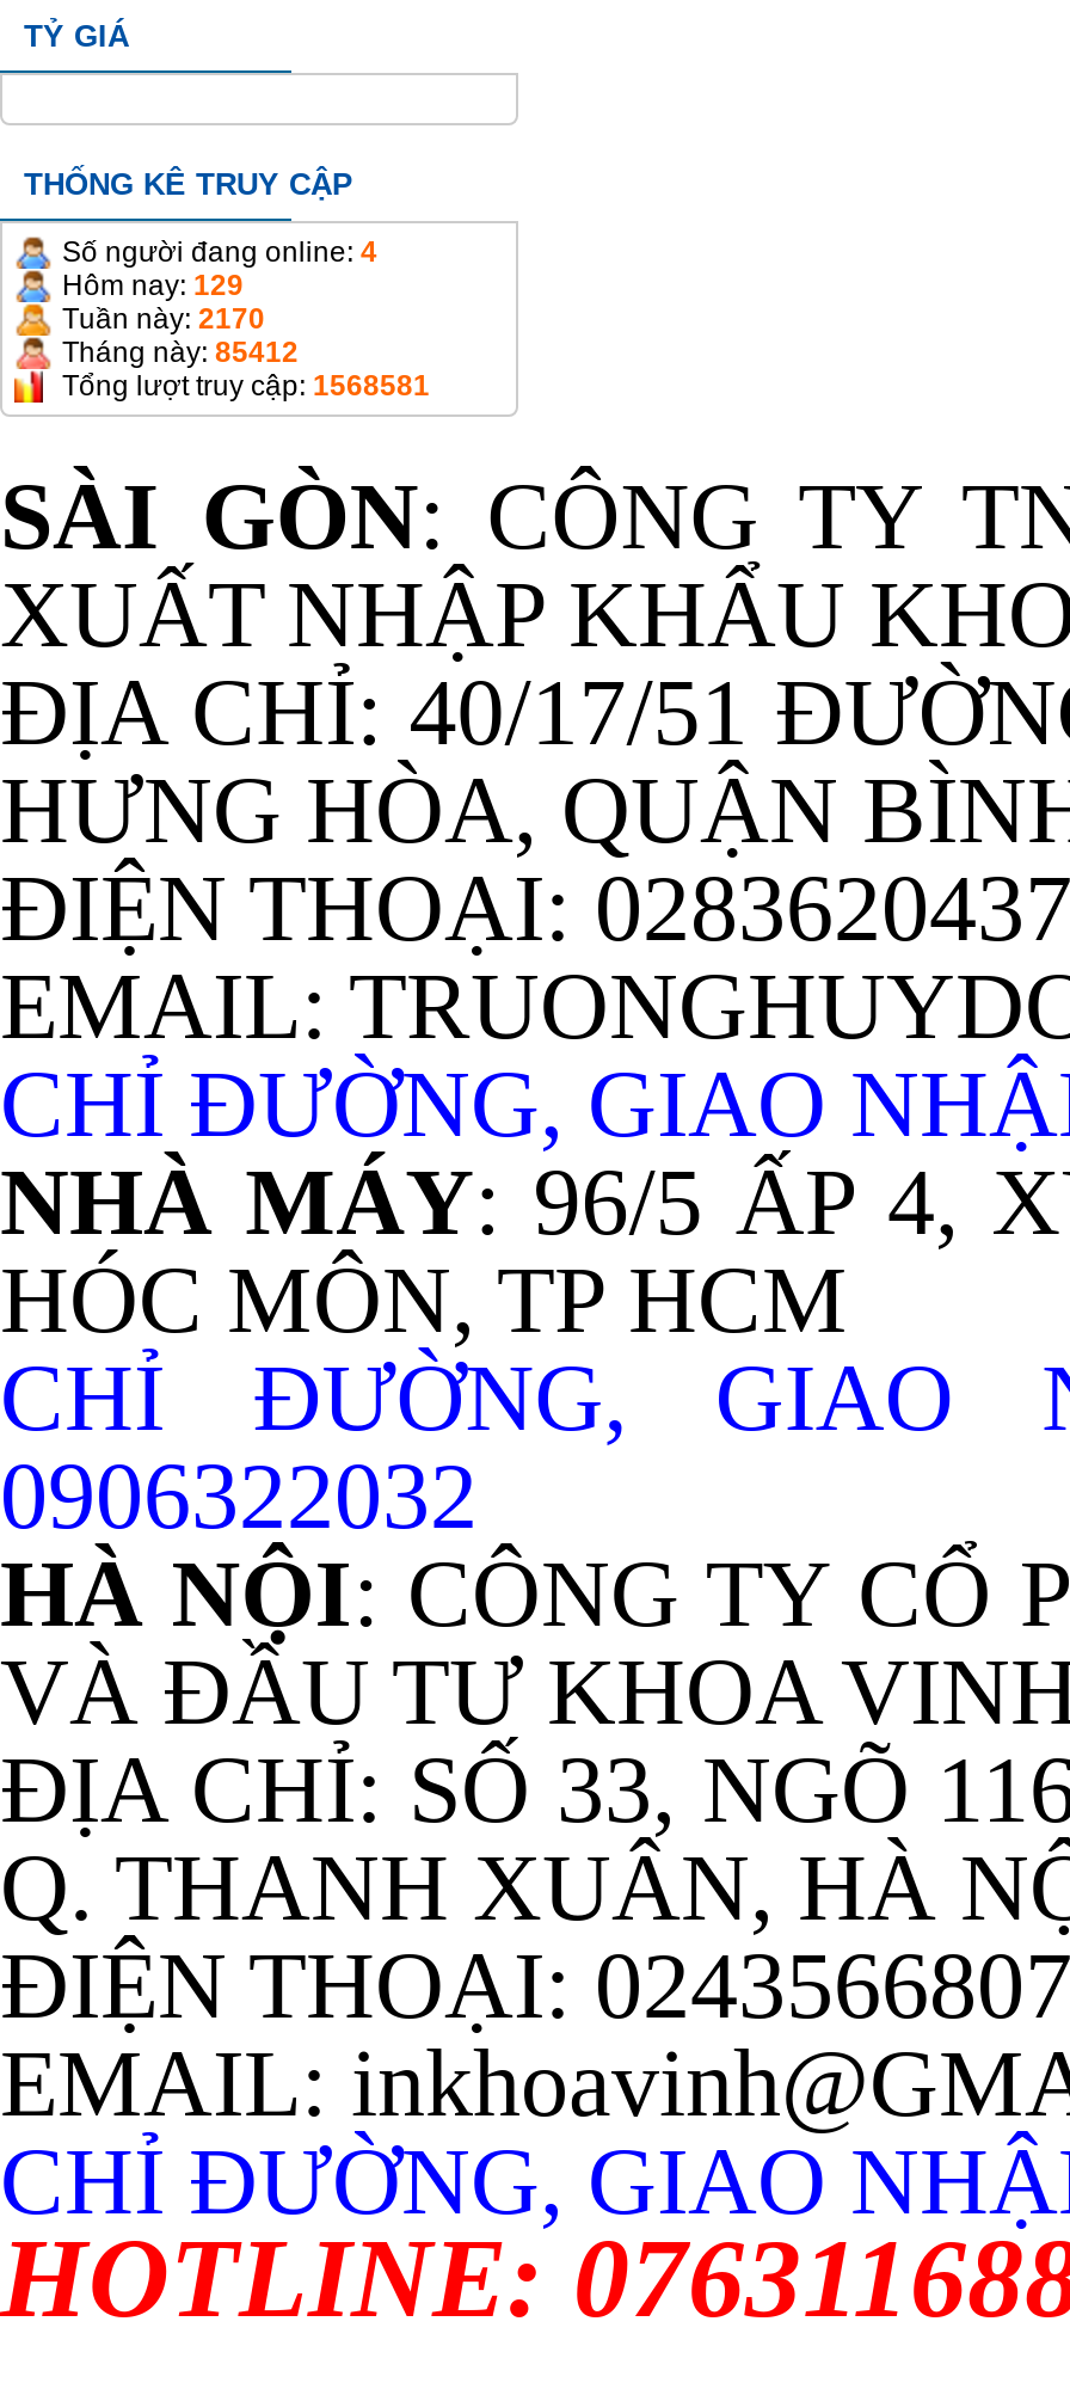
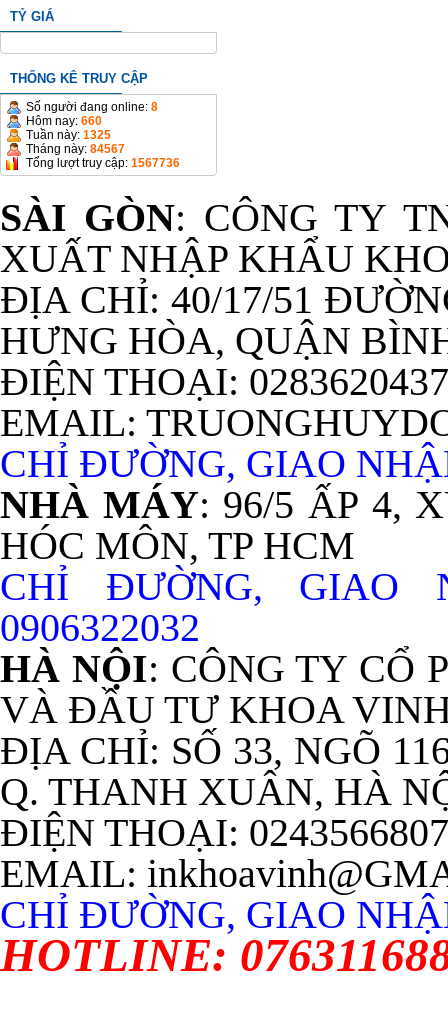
- Số người đang online: 4
+ Số người đang online: 8

- Hôm nay: 129
+ Hôm nay: 660

- Tuần này: 2170
+ Tuần này: 1325

- Tháng này: 85412
+ Tháng này: 84567

- Tổng lượt truy cập: 1568581
+ Tổng lượt truy cập: 1567736
